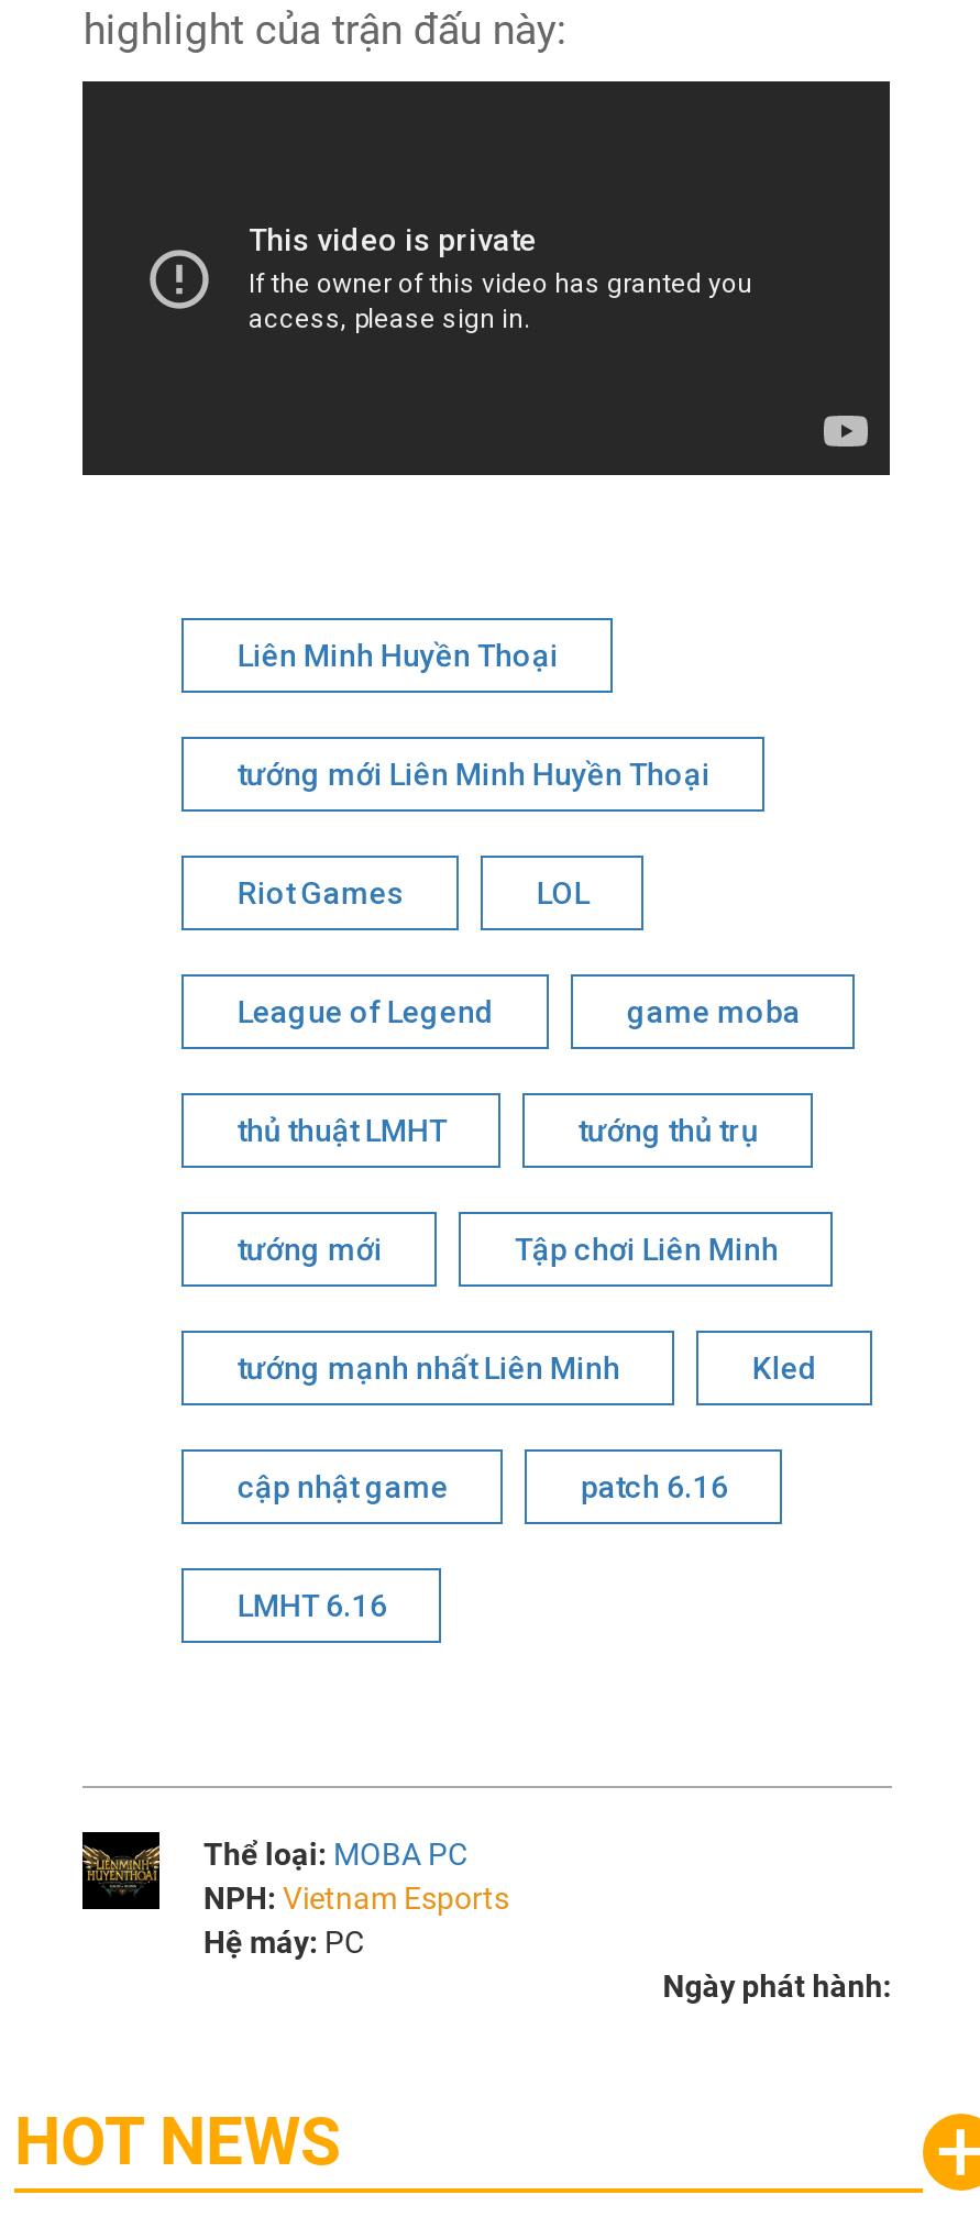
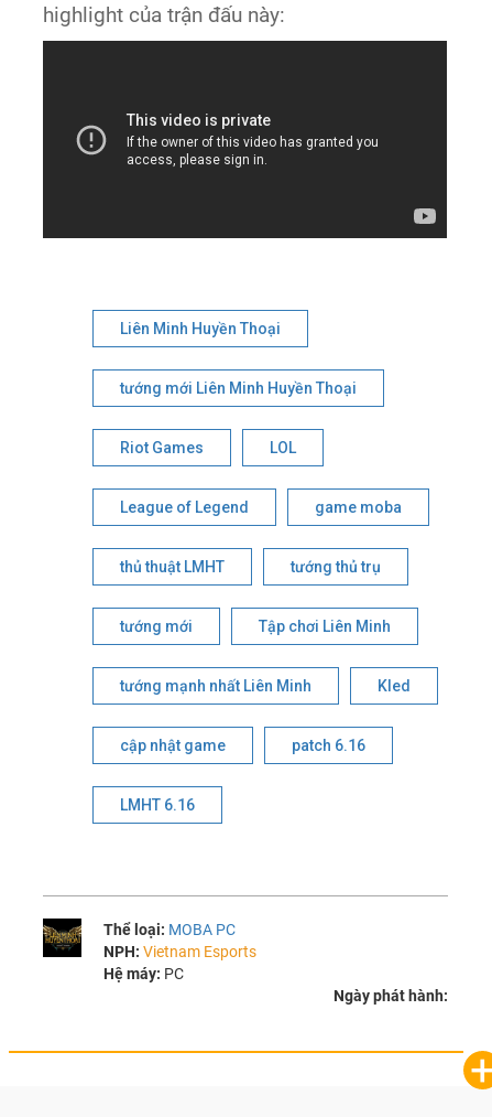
- HOT NEWS
